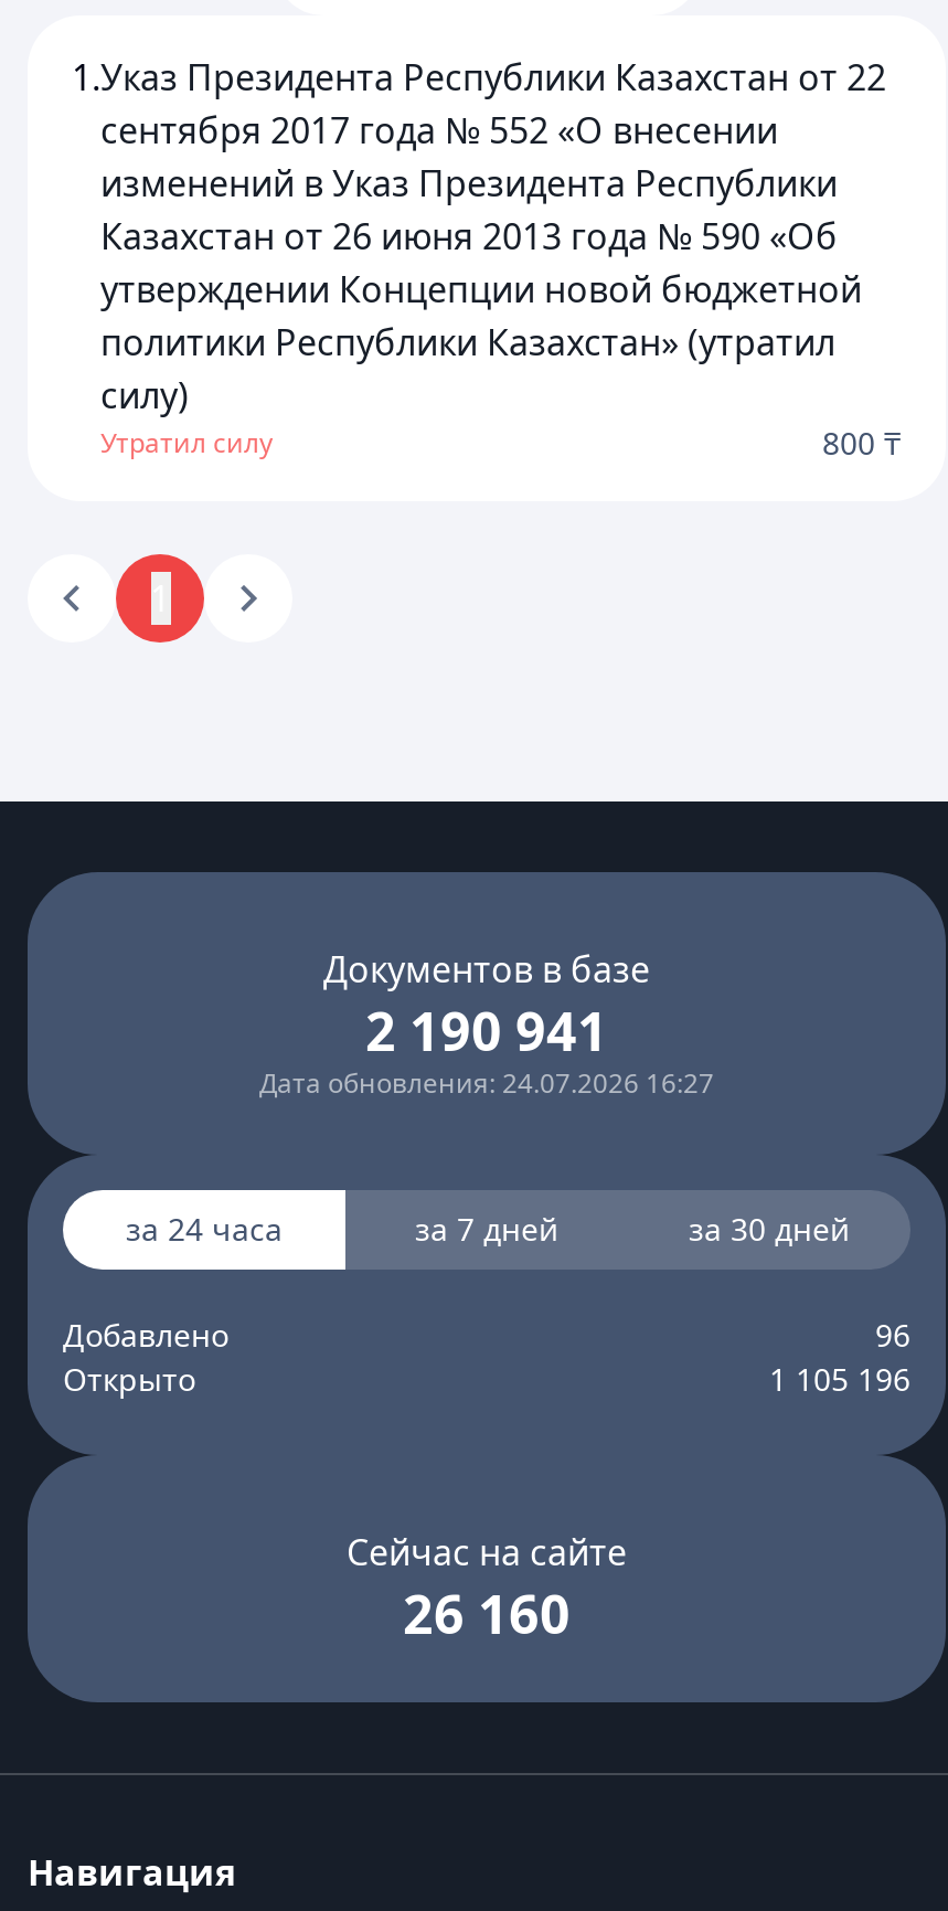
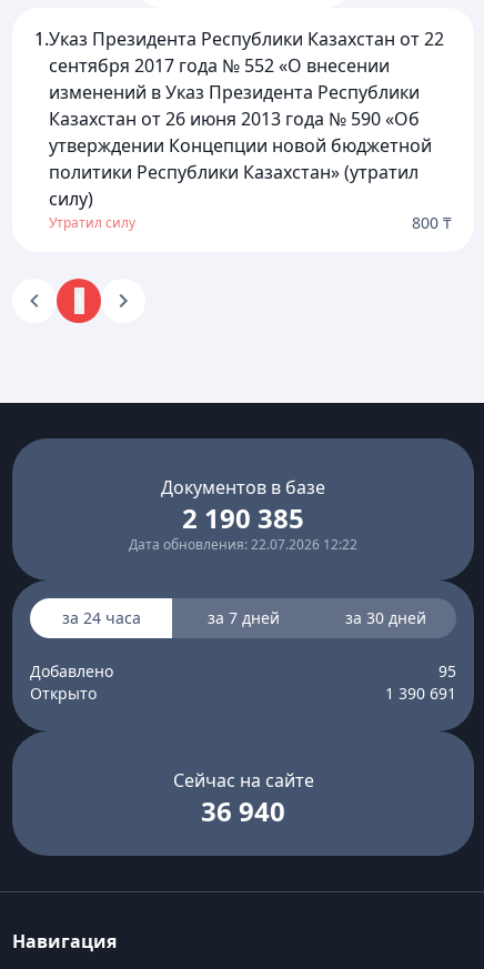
- 2 190 941
+ 2 190 385

- Дата обновления: 24.07.2026 16:27
+ Дата обновления: 22.07.2026 12:22

- 96
+ 95

- 1 105 196
+ 1 390 691

- 26 160
+ 36 940
